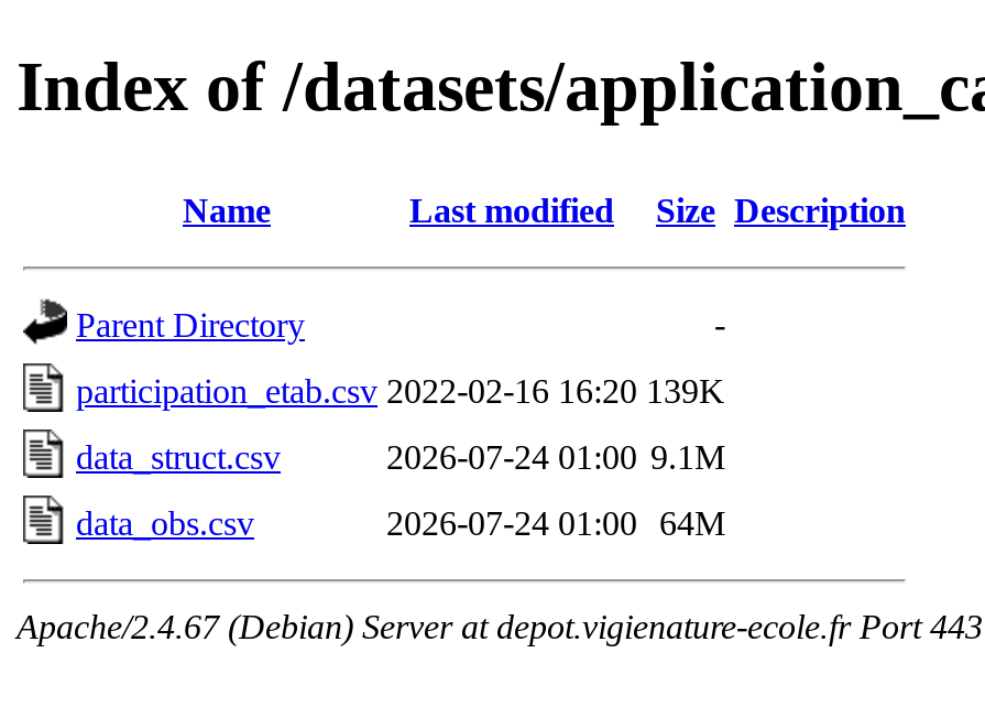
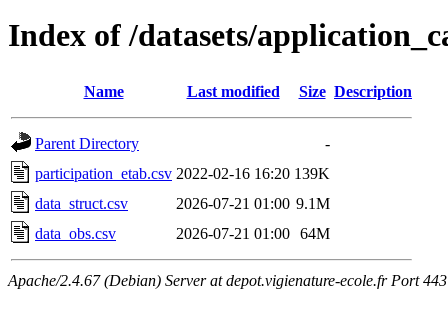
- 2026-07-24 01:00 9.1M
+ 2026-07-21 01:00 9.1M

- 2026-07-24 01:00 64M
+ 2026-07-21 01:00 64M
